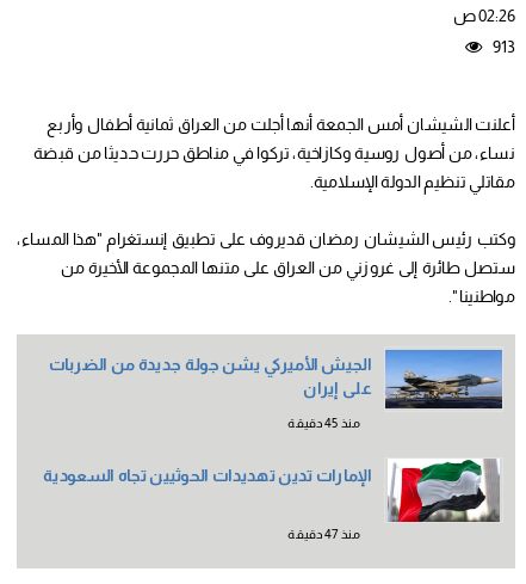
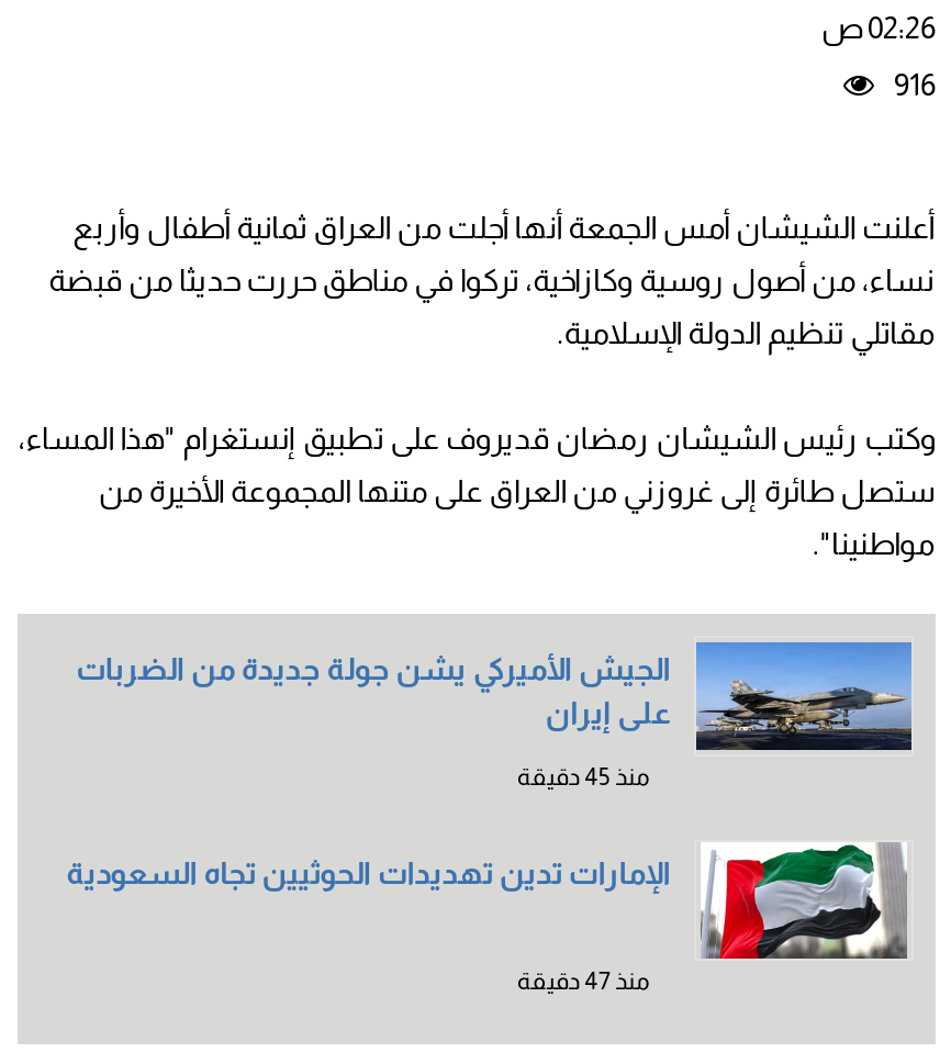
- 913
+ 916
